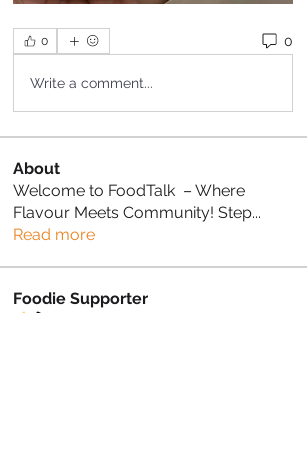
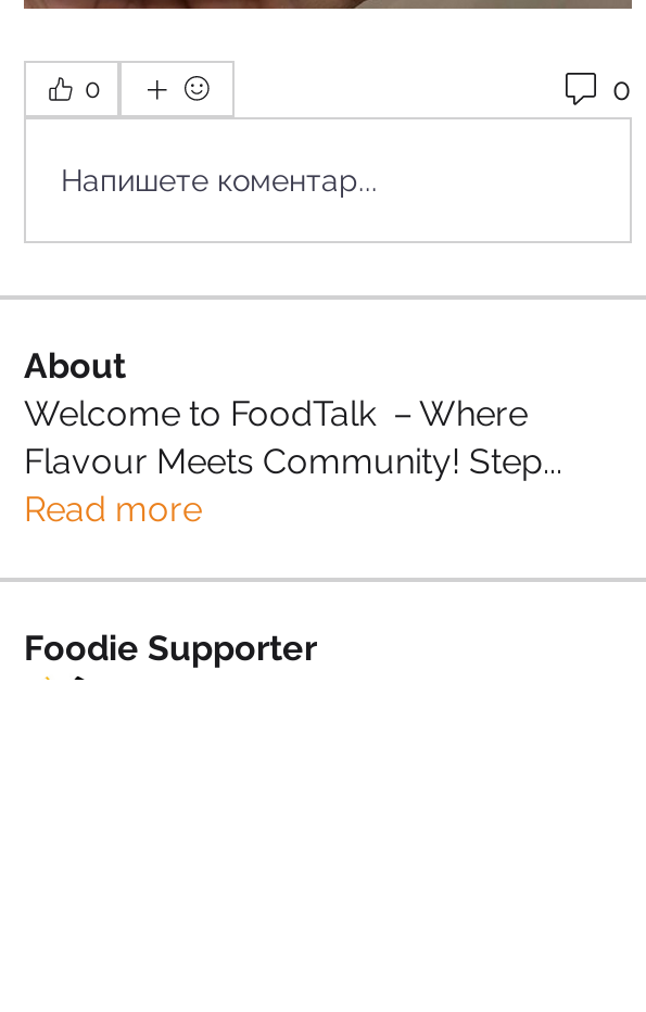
- Write a comment...
+ Напишете коментар...
